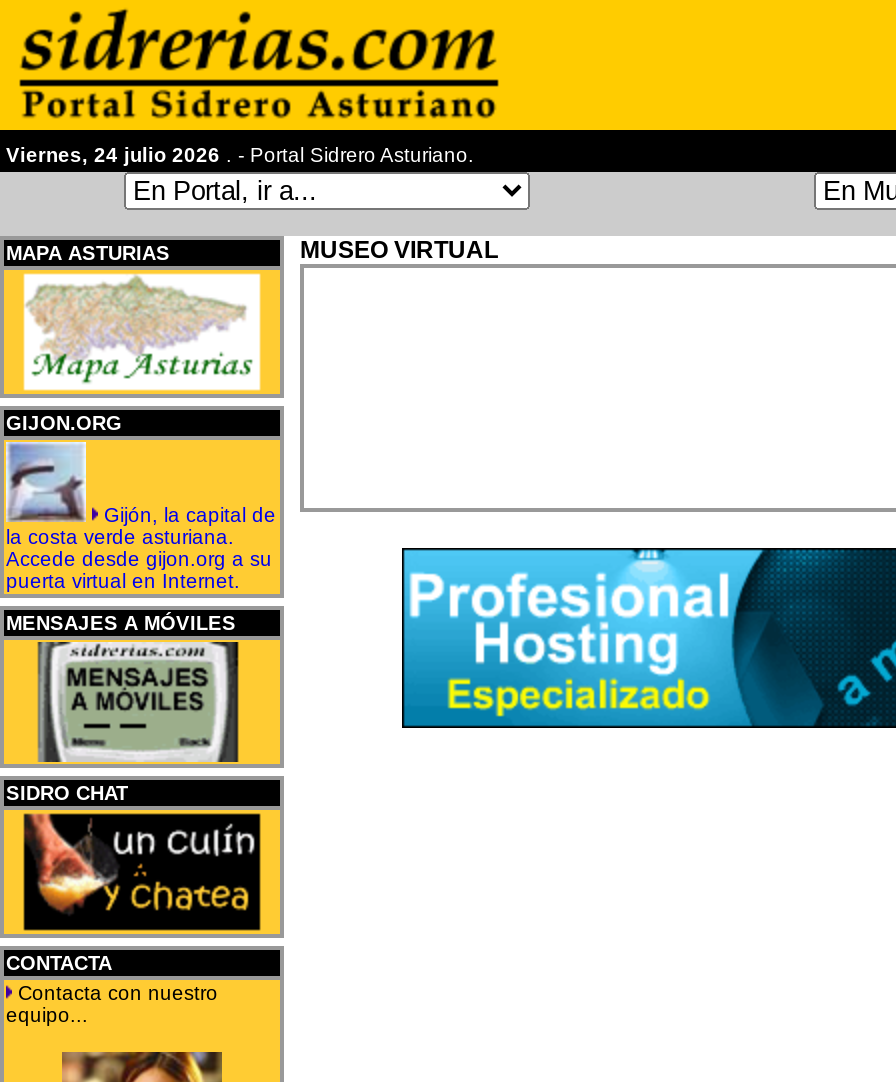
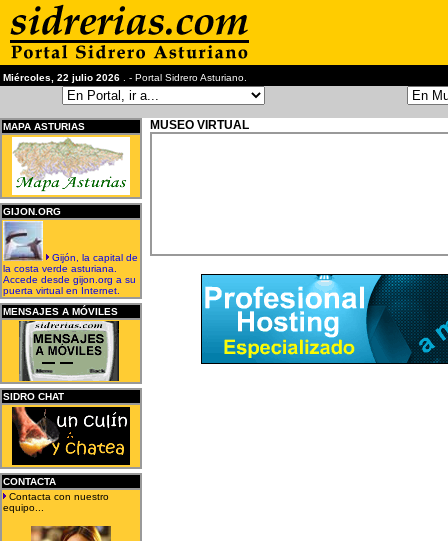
- Viernes, 24 julio 2026. - Portal Sidrero Asturiano.
+ Miércoles, 22 julio 2026. - Portal Sidrero Asturiano.
